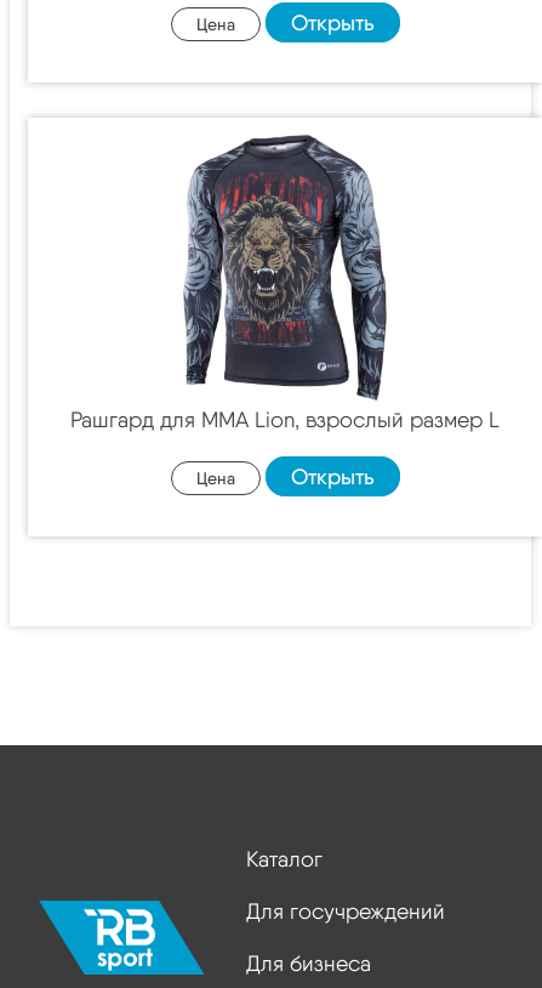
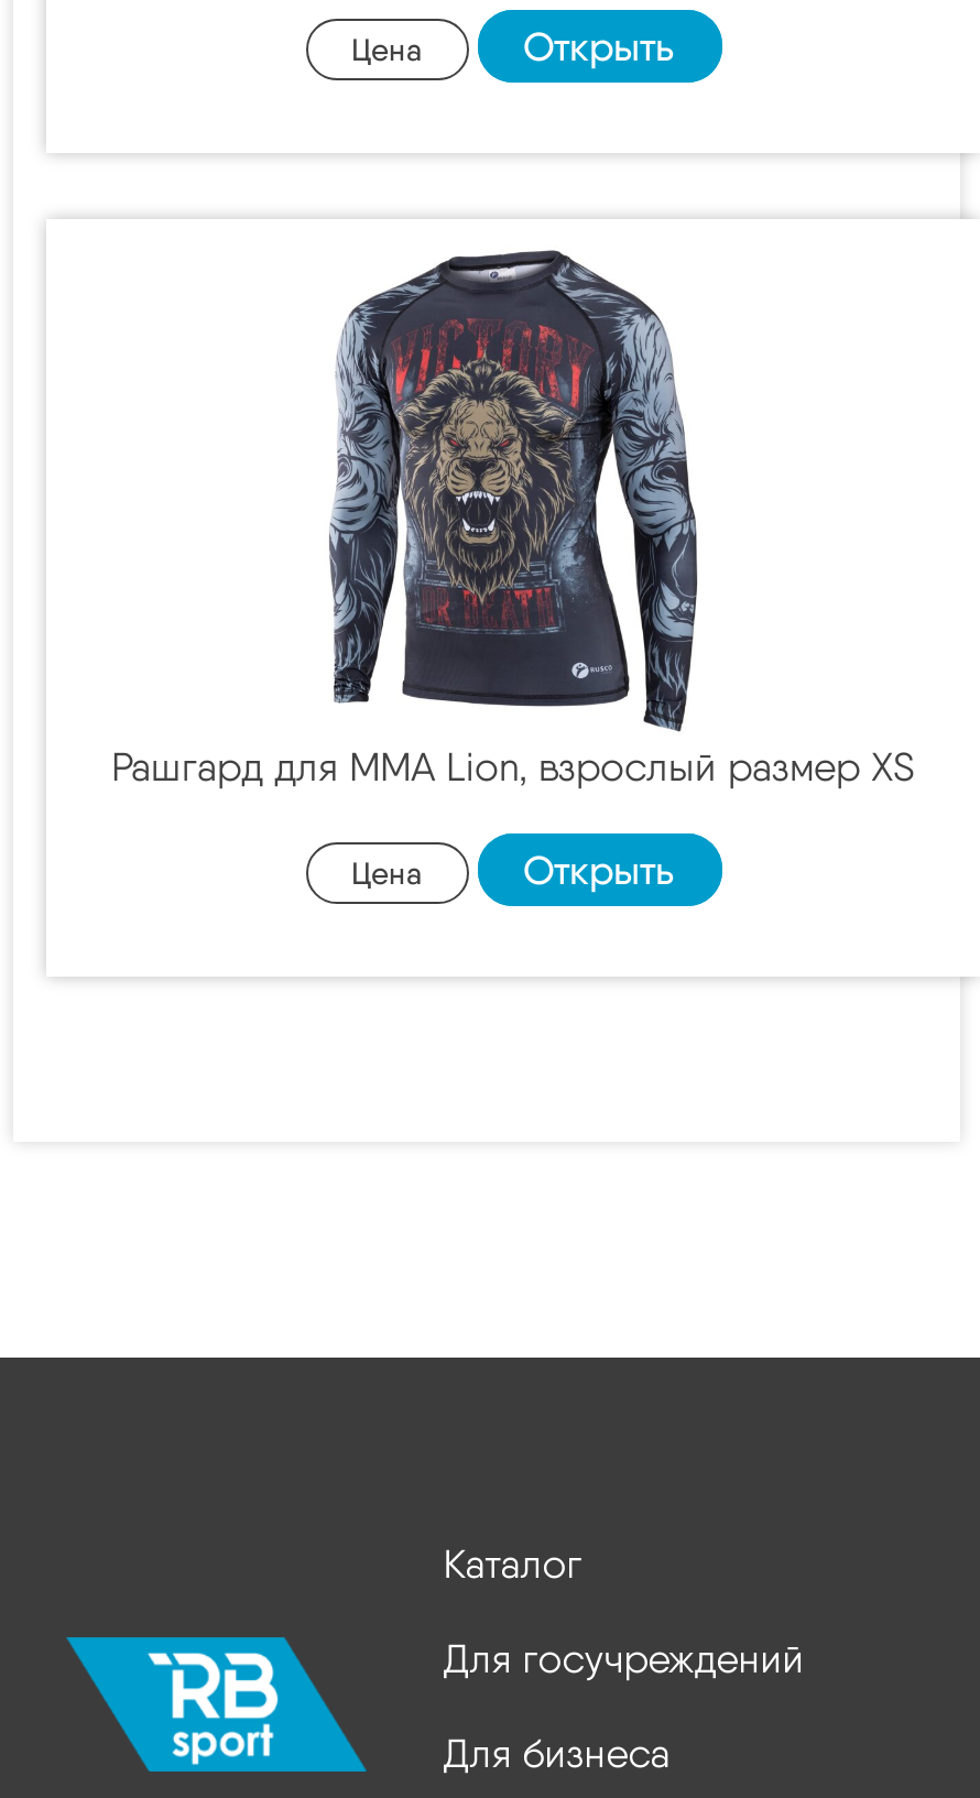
- Рашгард для MMA Lion, взрослый размер L
+ Рашгард для MMA Lion, взрослый размер XS
